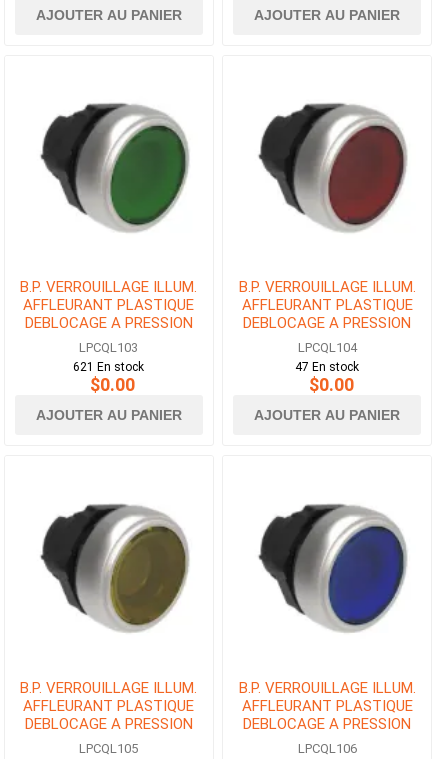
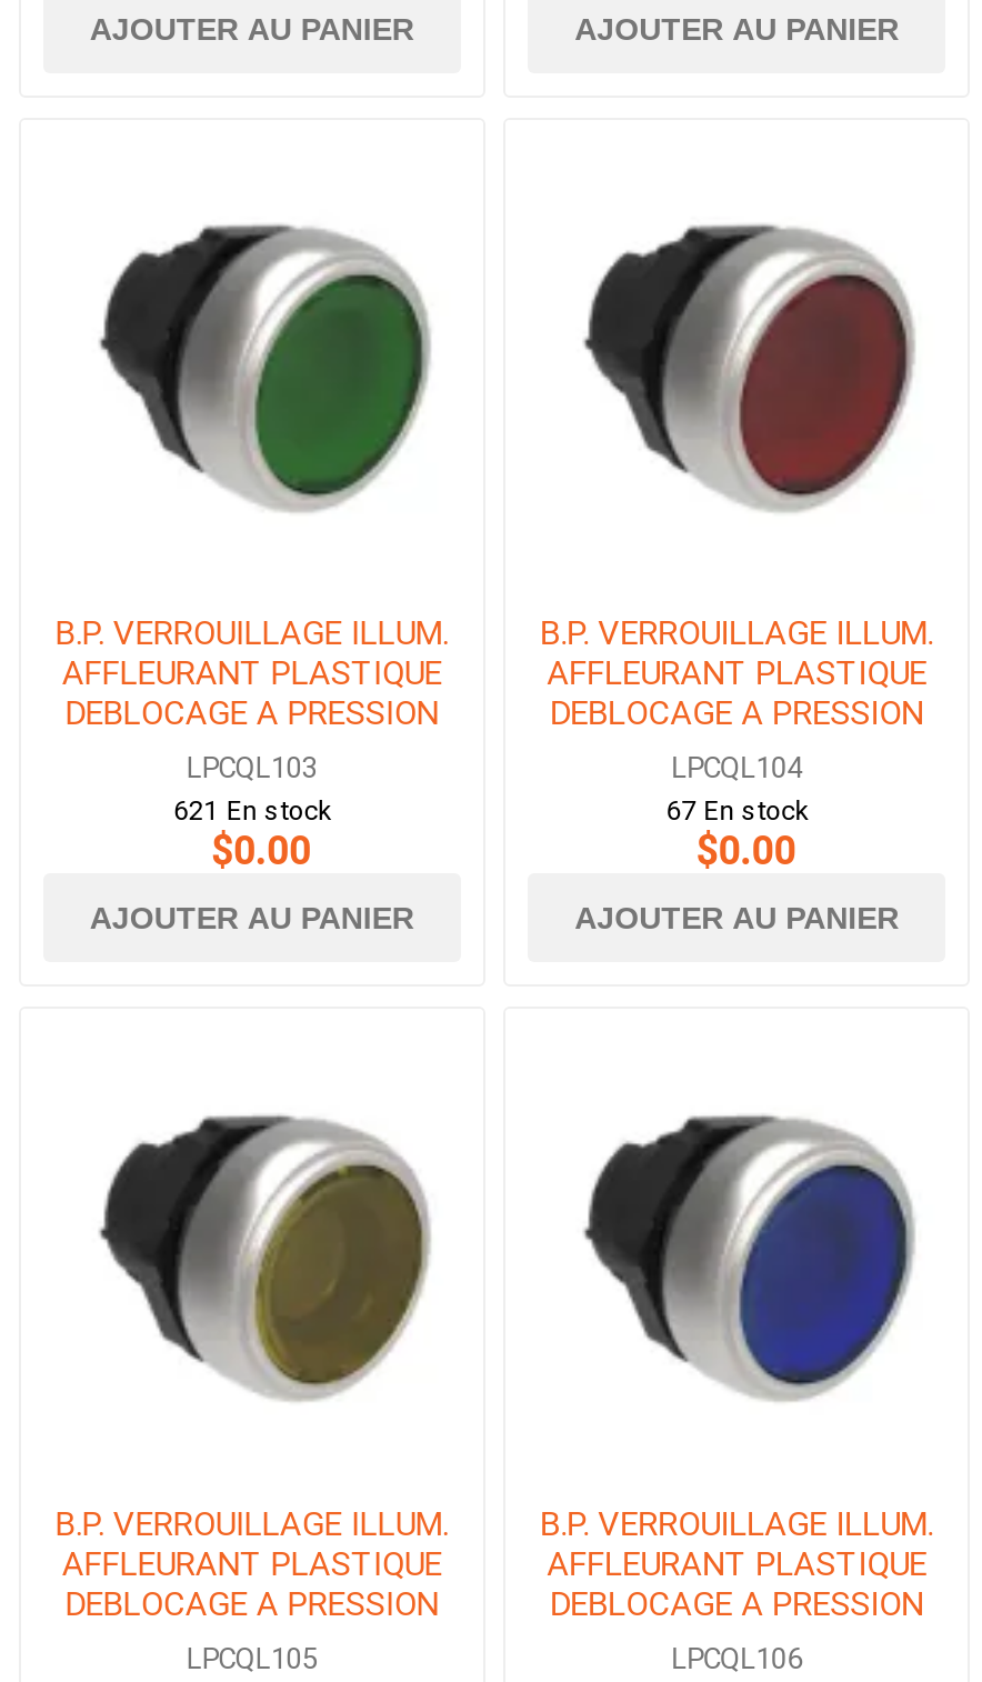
- 47 En stock
+ 67 En stock
